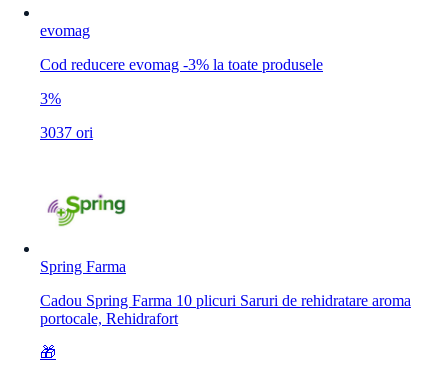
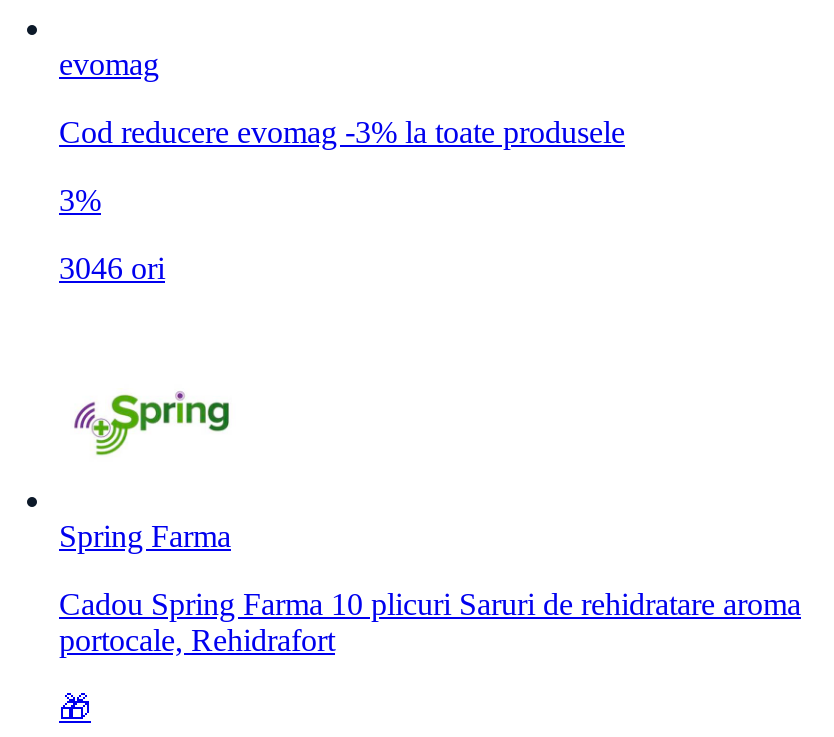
- 3037 ori
+ 3046 ori
